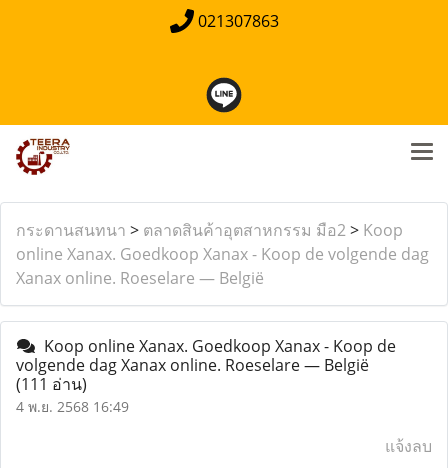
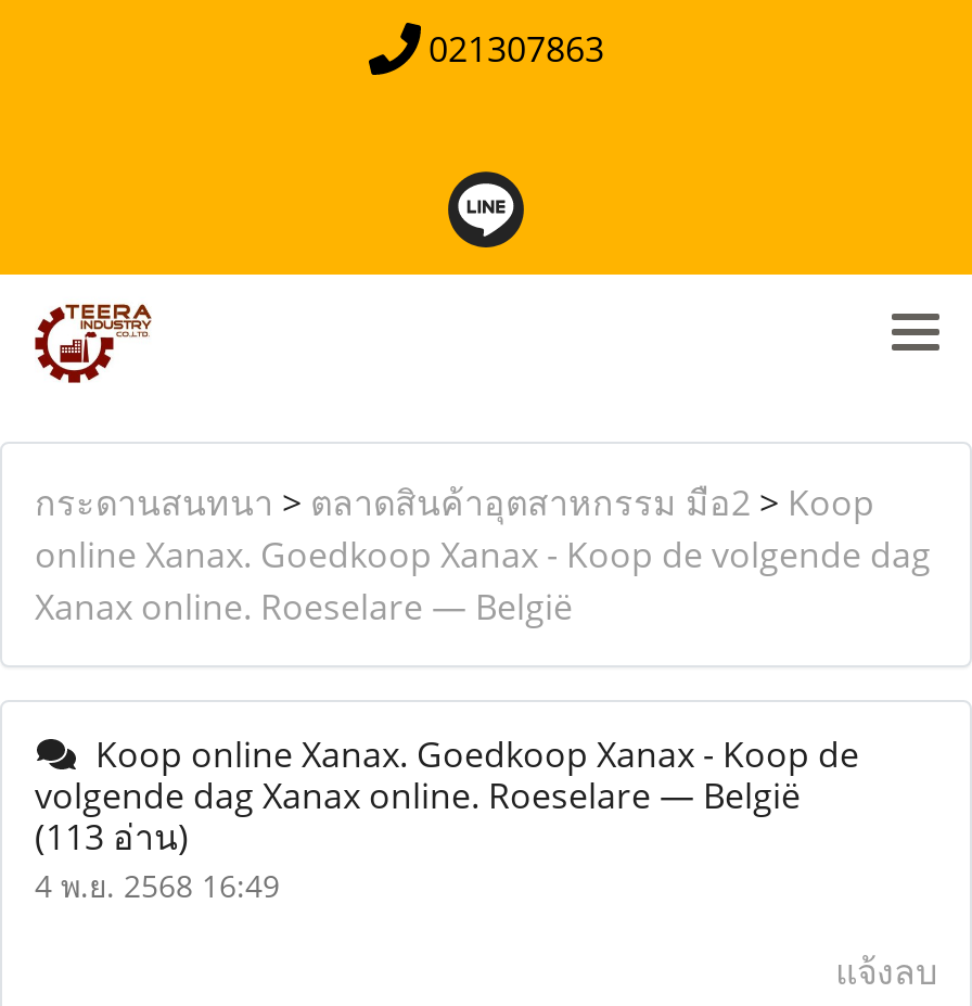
- (111 อ่าน)
+ (113 อ่าน)
